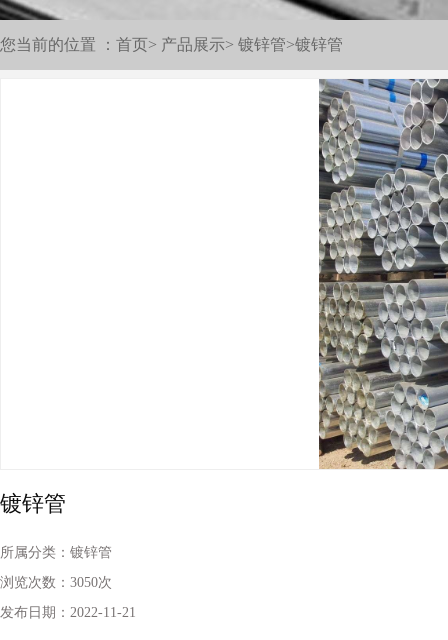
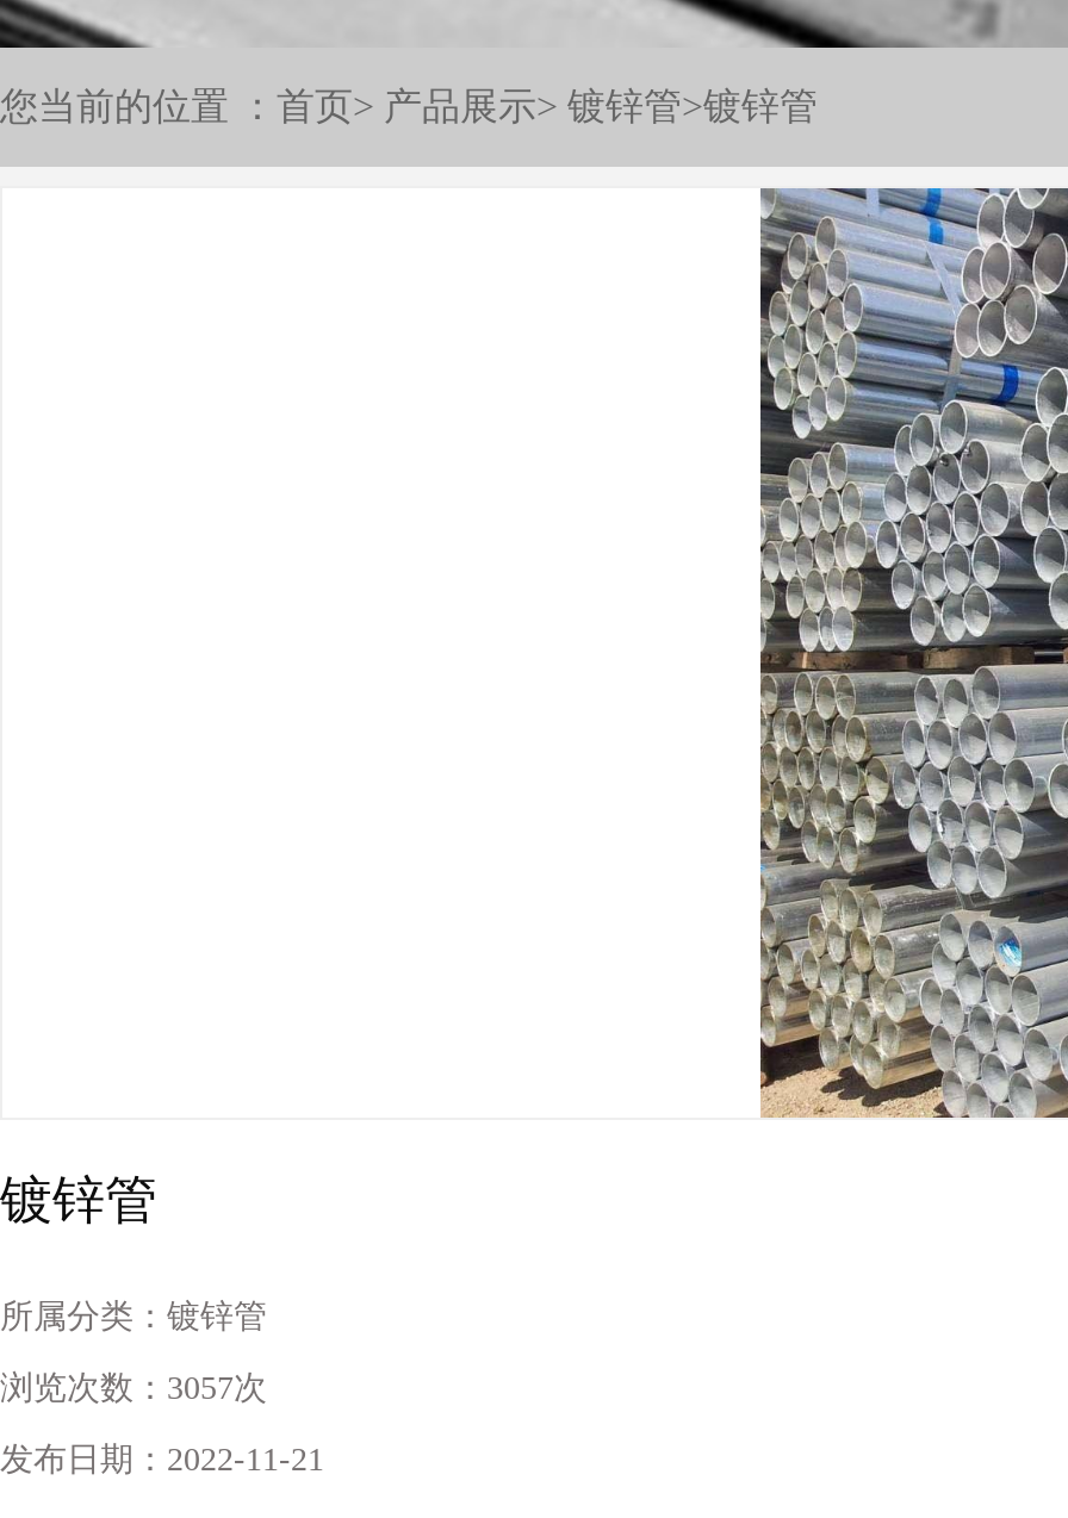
- 浏览次数：3050次
+ 浏览次数：3057次
